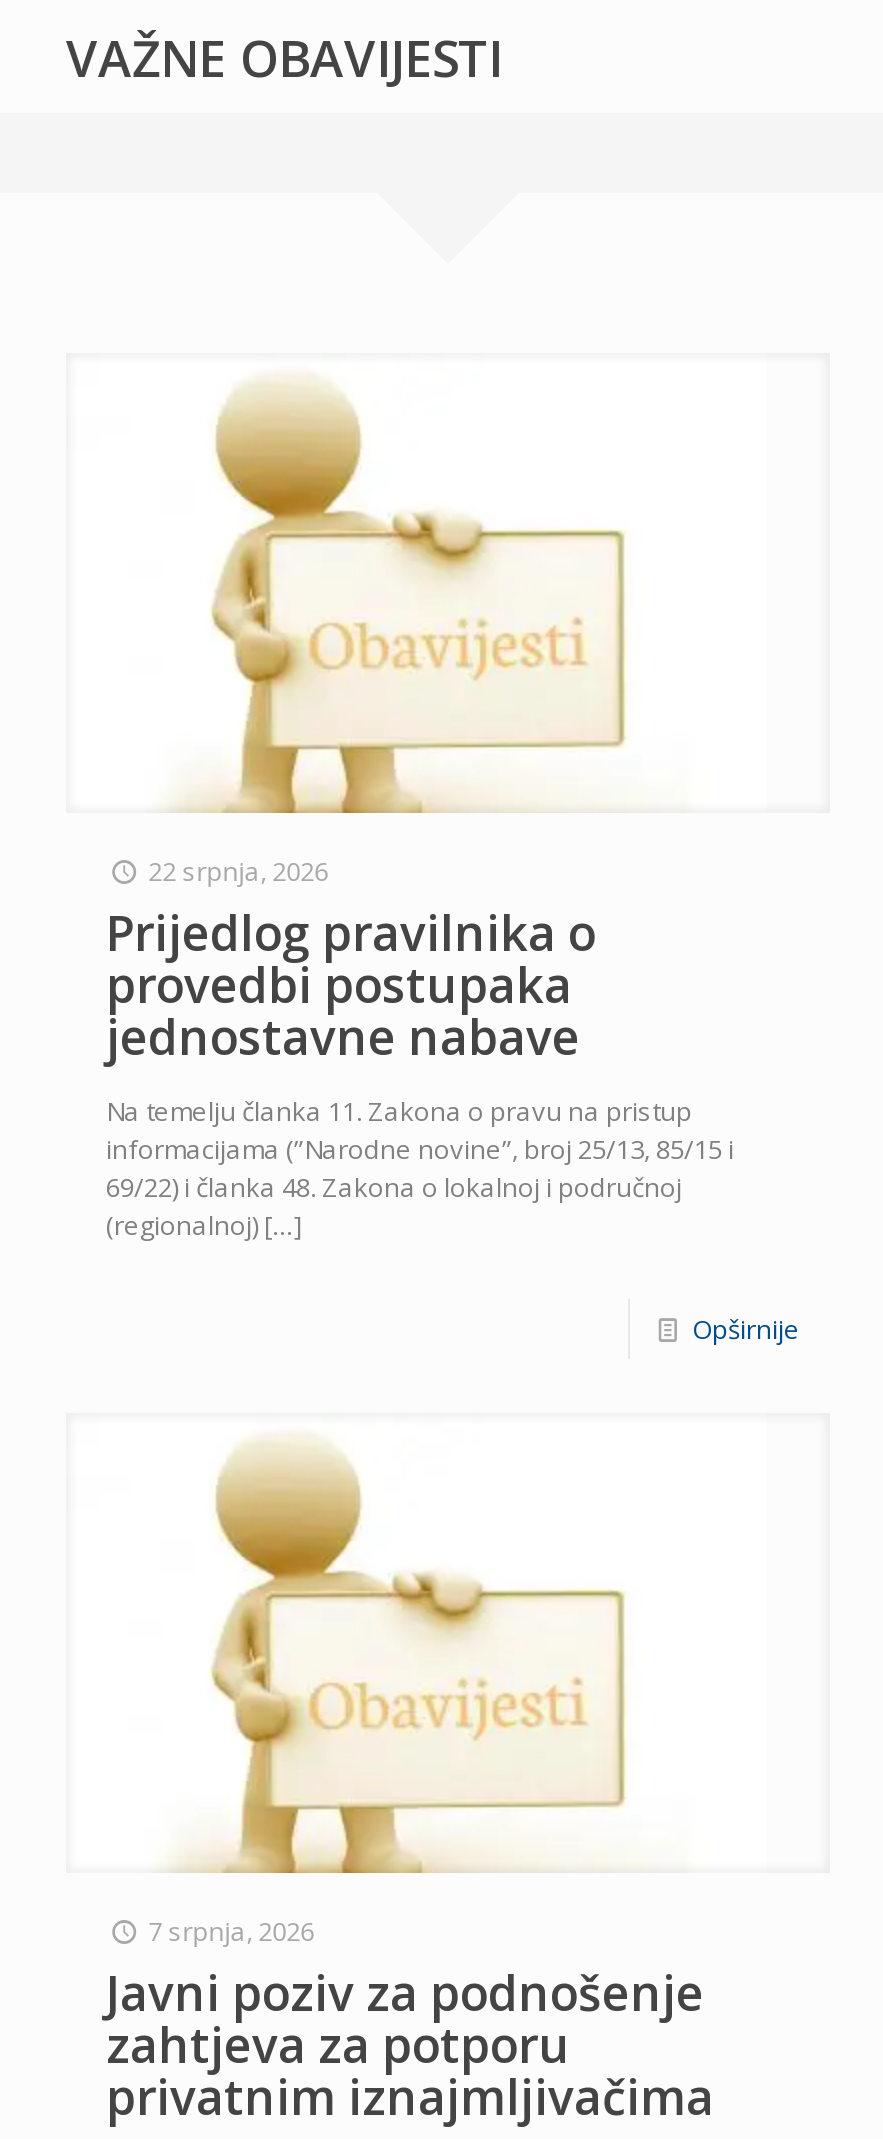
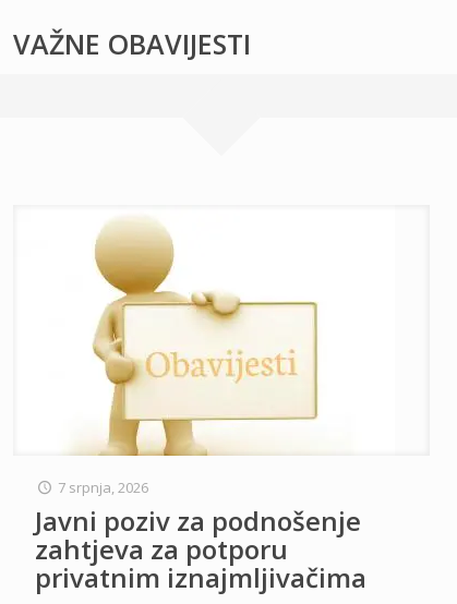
- 22 srpnja, 2026
- Prijedlog pravilnika o
- provedbi postupaka
- jednostavne nabave
- Na temelju članka 11. Zakona o pravu na pristup
- informacijama (”Narodne novine”, broj 25/13, 85/15 i
- 69/22) i članka 48. Zakona o lokalnoj i područnoj
- (regionalnoj) […]
- Opširnije
